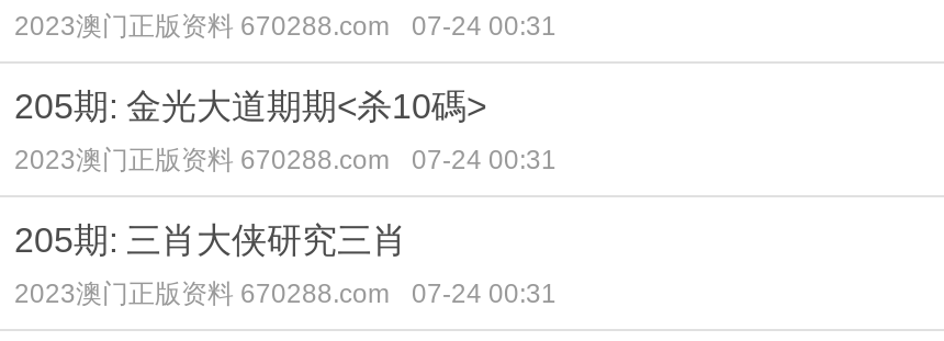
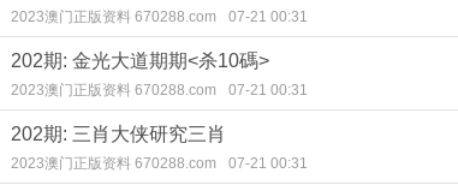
- 2023澳门正版资料 670288.com 07-24 00:31
+ 2023澳门正版资料 670288.com 07-21 00:31

- 205期: 金光大道期期<杀10碼>
+ 202期: 金光大道期期<杀10碼>

- 2023澳门正版资料 670288.com 07-24 00:31
+ 2023澳门正版资料 670288.com 07-21 00:31

- 205期: 三肖大侠研究三肖
+ 202期: 三肖大侠研究三肖

- 2023澳门正版资料 670288.com 07-24 00:31
+ 2023澳门正版资料 670288.com 07-21 00:31
